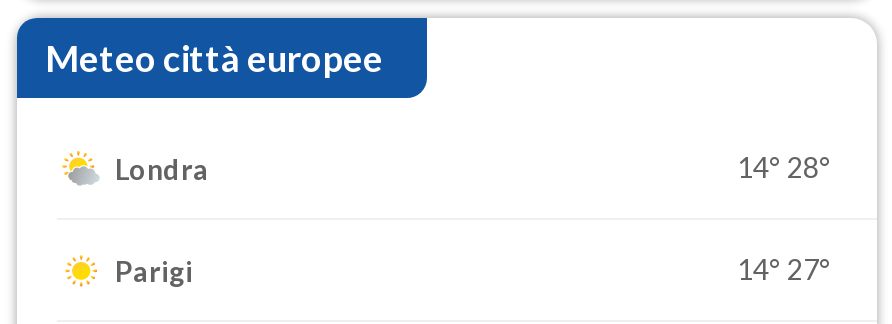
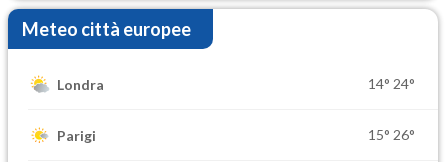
- 14° 28°
+ 14° 24°

- 14° 27°
+ 15° 26°
